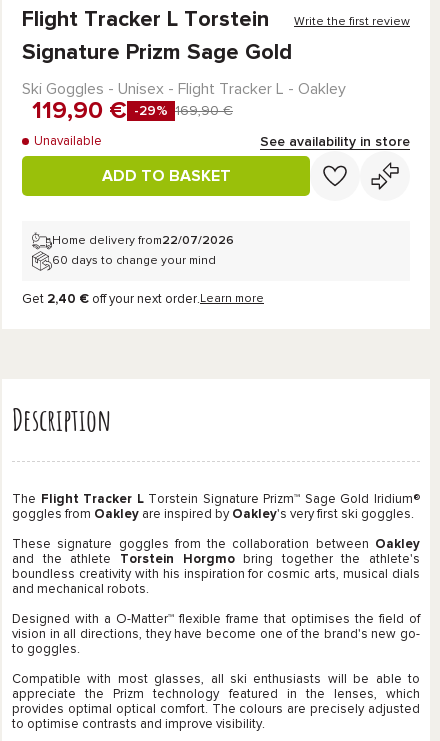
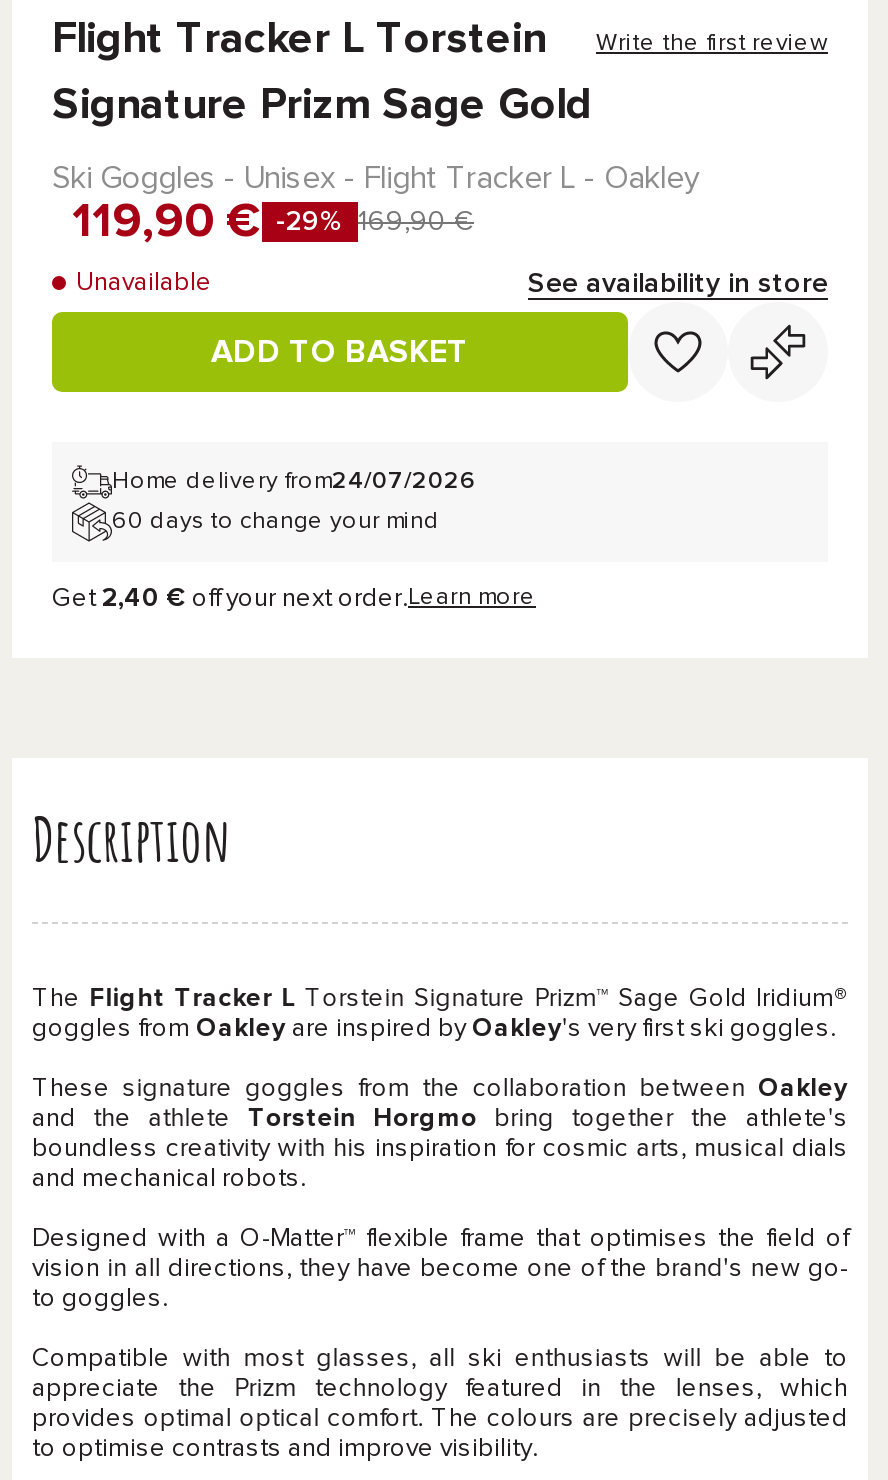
- Home delivery from22/07/2026
+ Home delivery from24/07/2026
